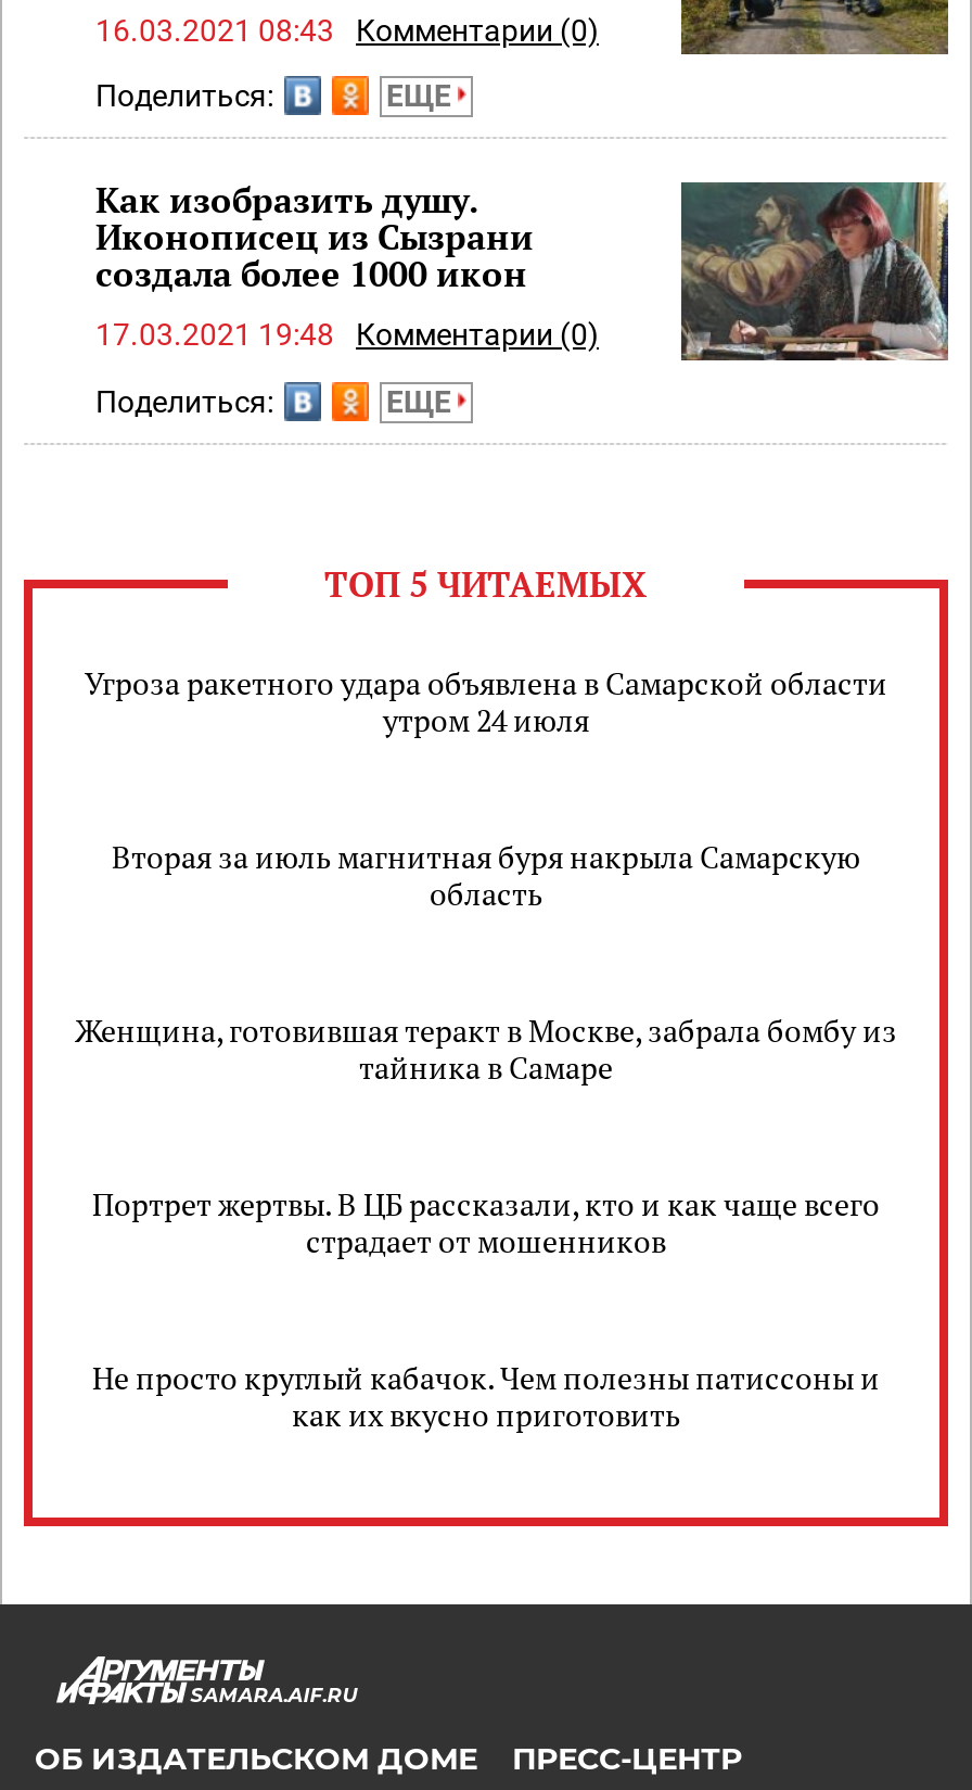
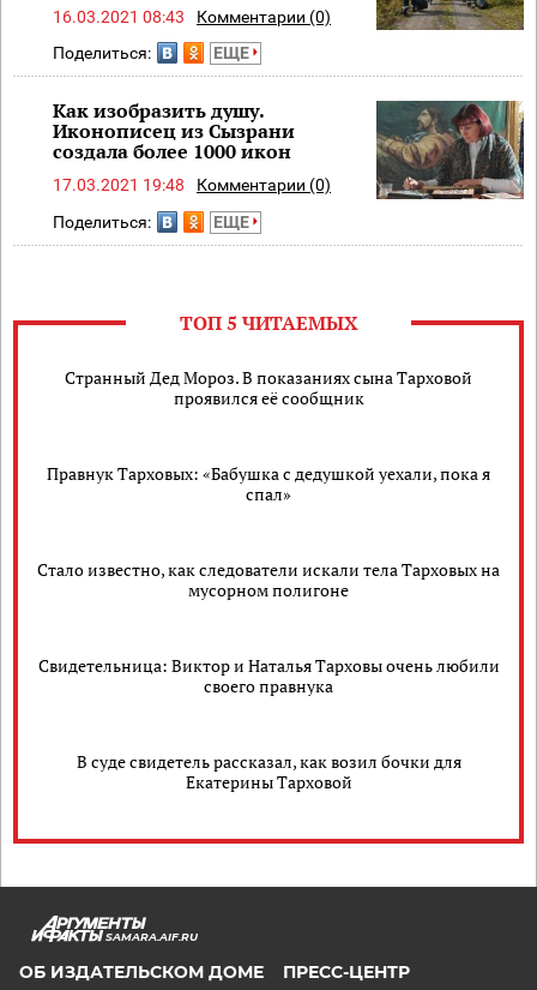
- Угроза ракетного удара объявлена в Самарской области
- утром 24 июля
+ Странный Дед Мороз. В показаниях сына Тарховой
+ проявился её сообщник

- Вторая за июль магнитная буря накрыла Самарскую
- область
+ Правнук Тарховых: «Бабушка с дедушкой уехали, пока я
+ спал»

- Женщина, готовившая теракт в Москве, забрала бомбу из
- тайника в Самаре
+ Стало известно, как следователи искали тела Тарховых на
+ мусорном полигоне

- Портрет жертвы. В ЦБ рассказали, кто и как чаще всего
- страдает от мошенников
+ Свидетельница: Виктор и Наталья Тарховы очень любили
+ своего правнука

- Не просто круглый кабачок. Чем полезны патиссоны и
- как их вкусно приготовить
+ В суде свидетель рассказал, как возил бочки для
+ Екатерины Тарховой
